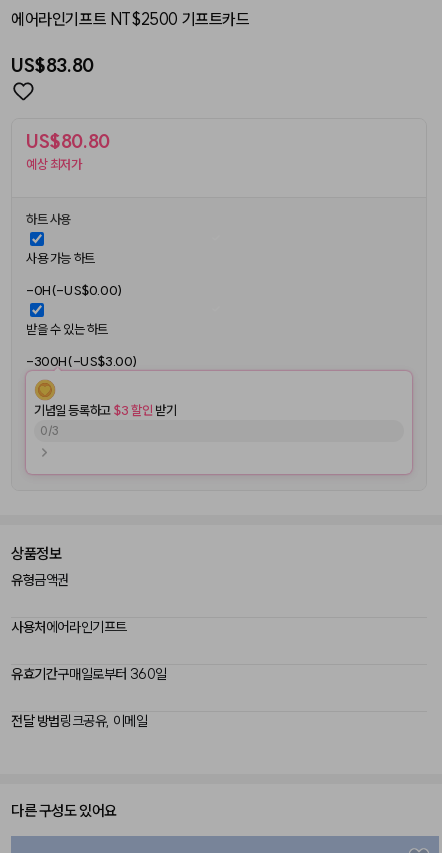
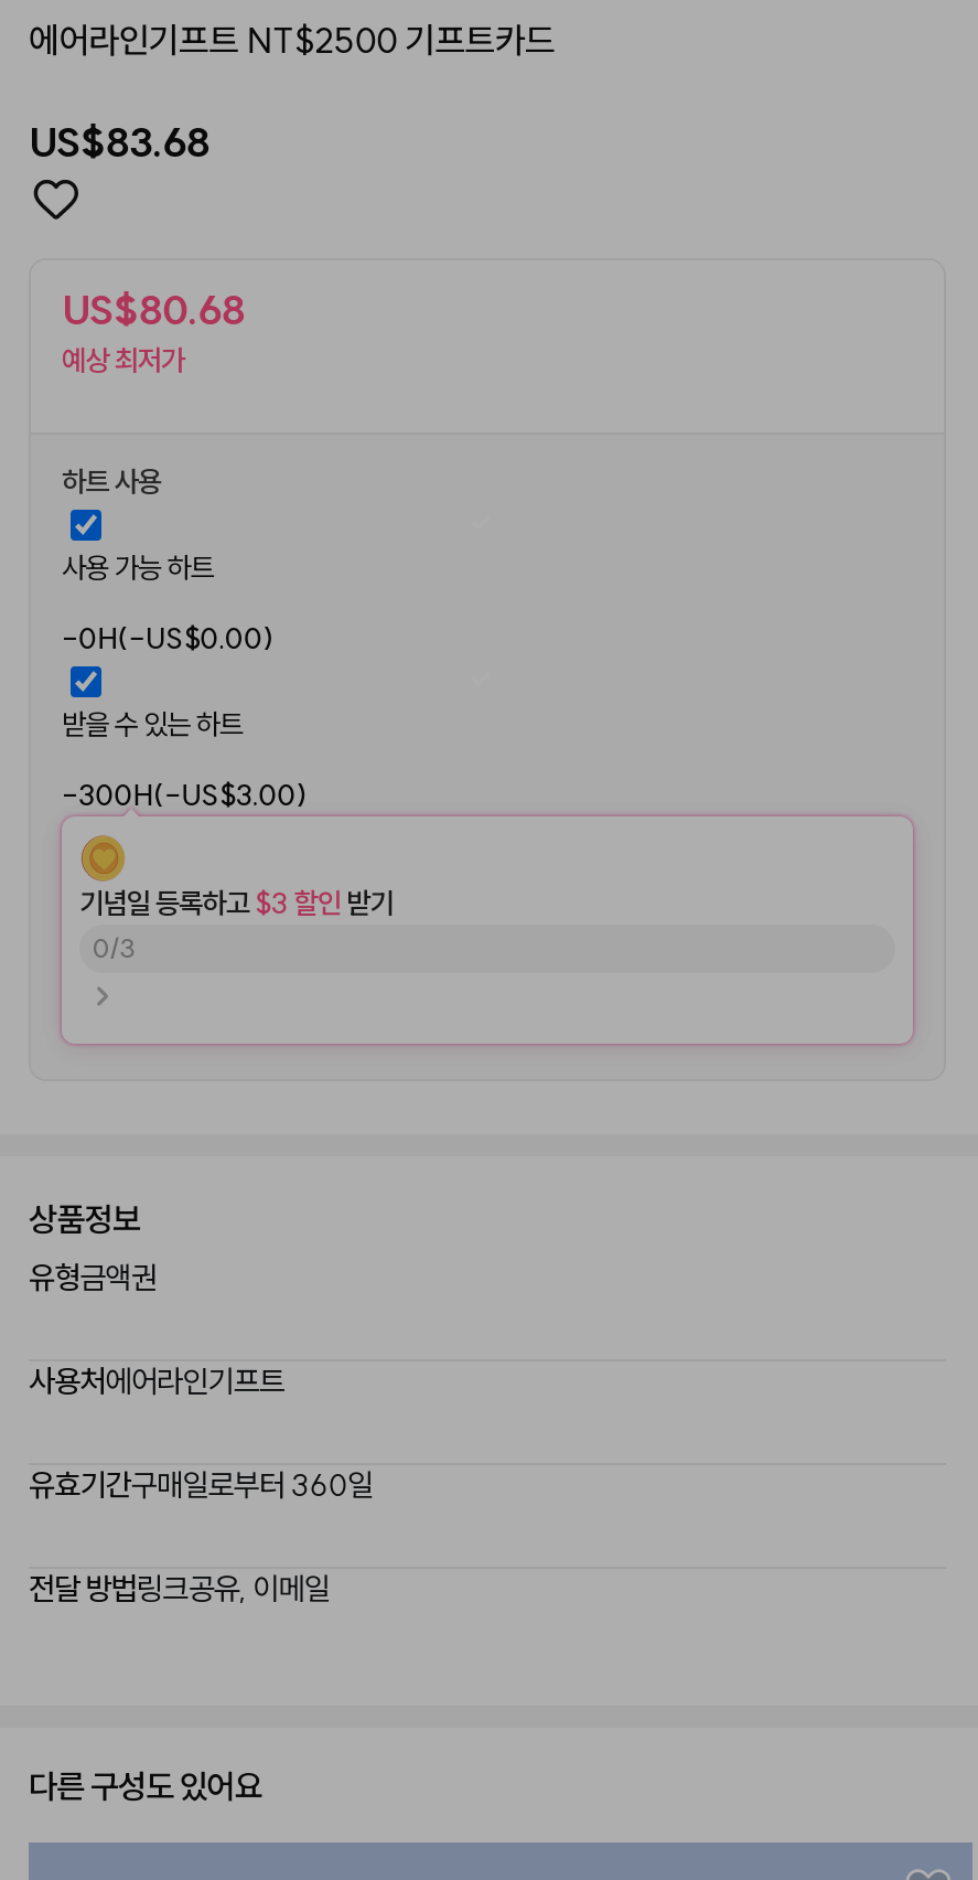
- US$83.80
+ US$83.68

- US$80.80
+ US$80.68
